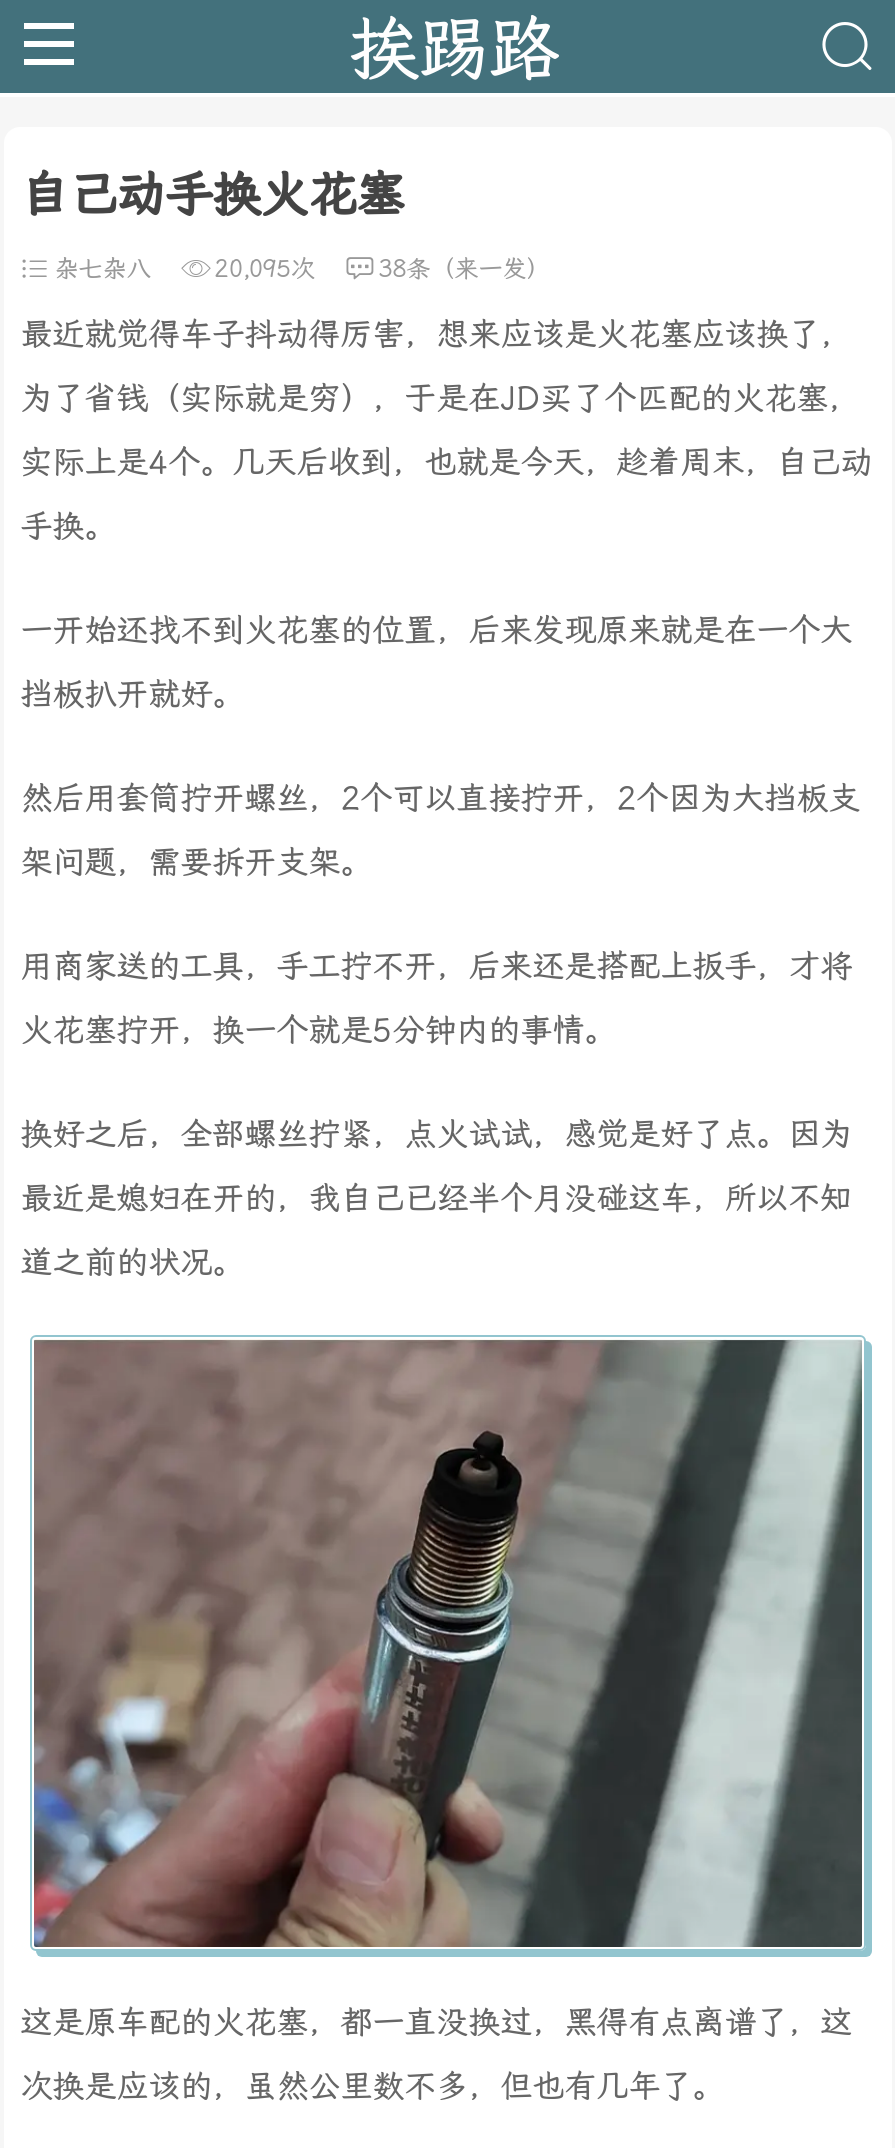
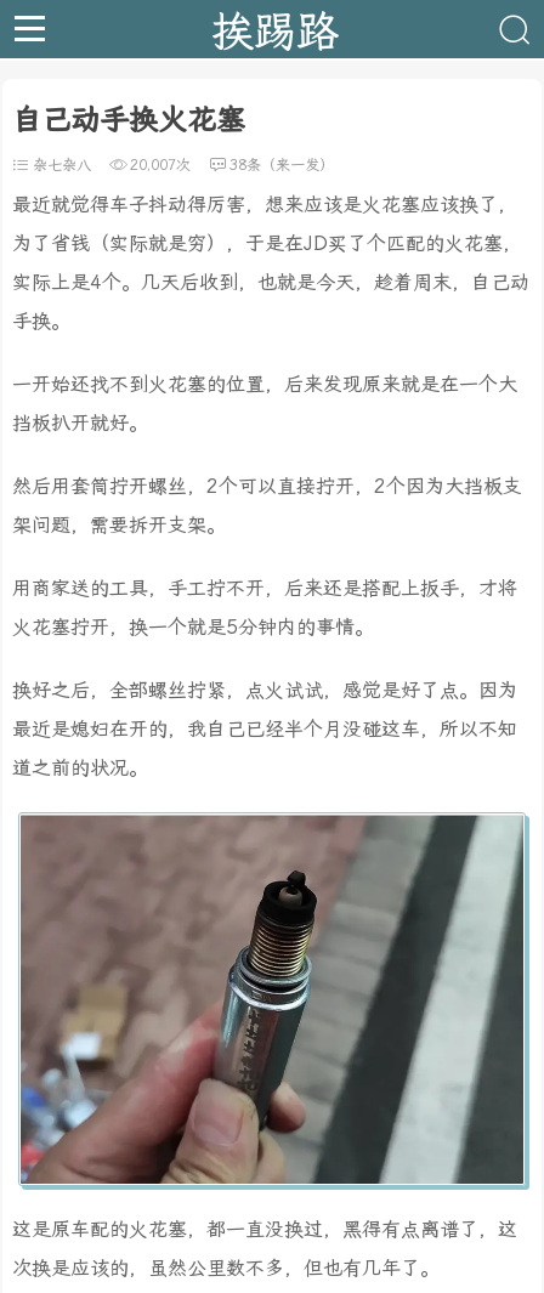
- 20,095次
+ 20,007次
